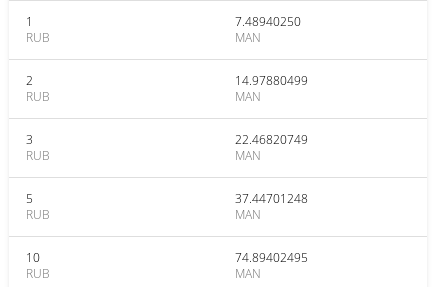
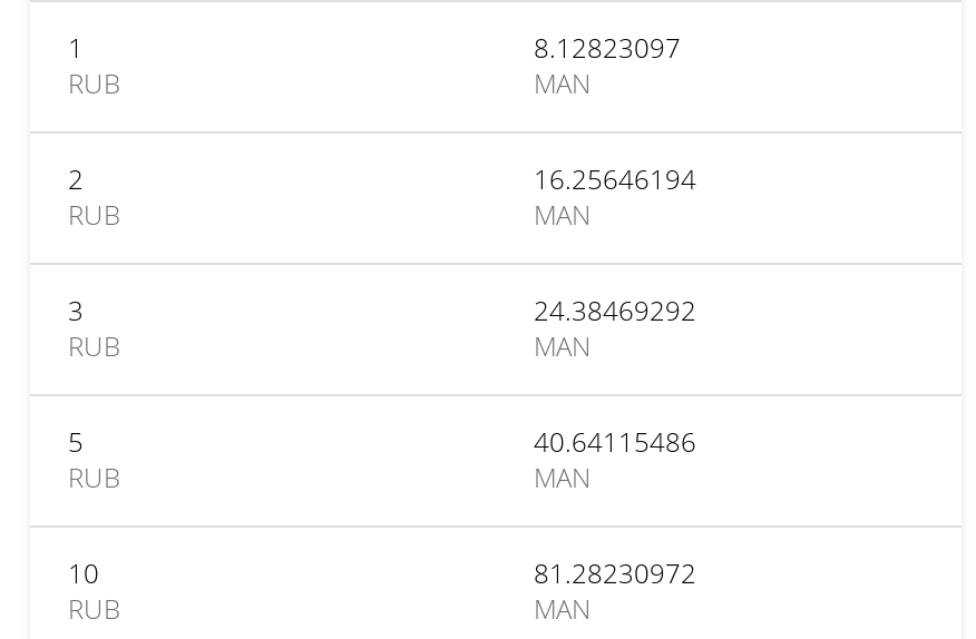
- 7.48940250
+ 8.12823097

- 14.97880499
+ 16.25646194

- 22.46820749
+ 24.38469292

- 37.44701248
+ 40.64115486

- 74.89402495
+ 81.28230972
